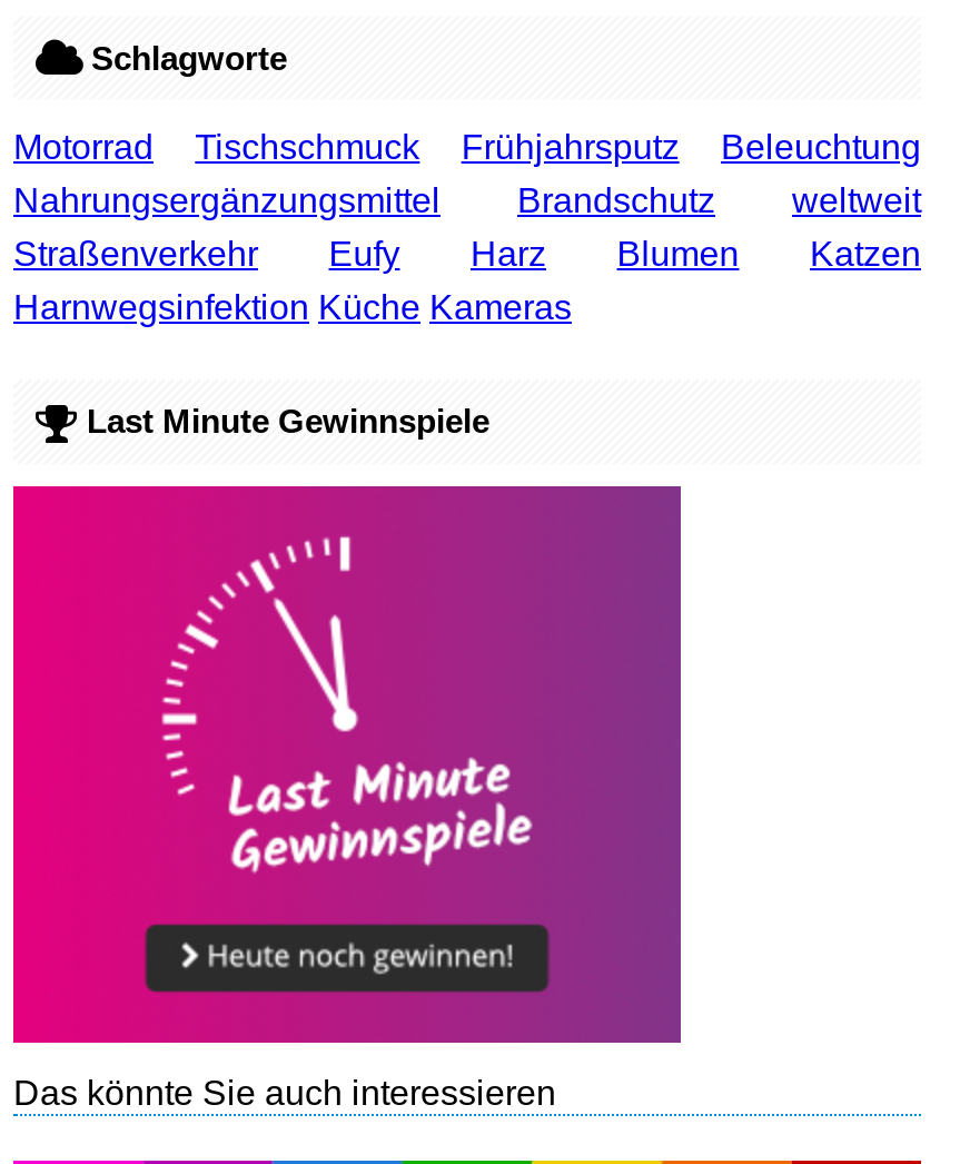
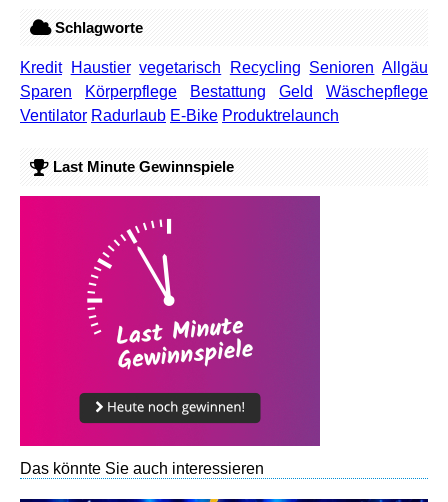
- Motorrad
- Tischschmuck
- Frühjahrsputz
- Beleuchtung
- Nahrungsergänzungsmittel
- Brandschutz
- weltweit
- Straßenverkehr
- Eufy
- Harz
- Blumen
- Katzen
- Harnwegsinfektion Küche Kameras
+ Kredit Haustier vegetarisch Recycling Senioren Allgäu
+ Sparen
+ Körperpflege
+ Bestattung
+ Geld
+ Wäschepflege
+ Ventilator Radurlaub E-Bike Produktrelaunch
